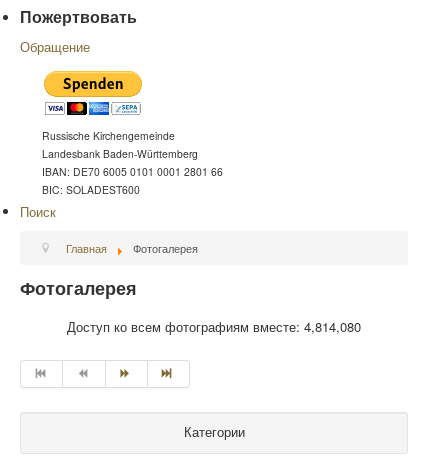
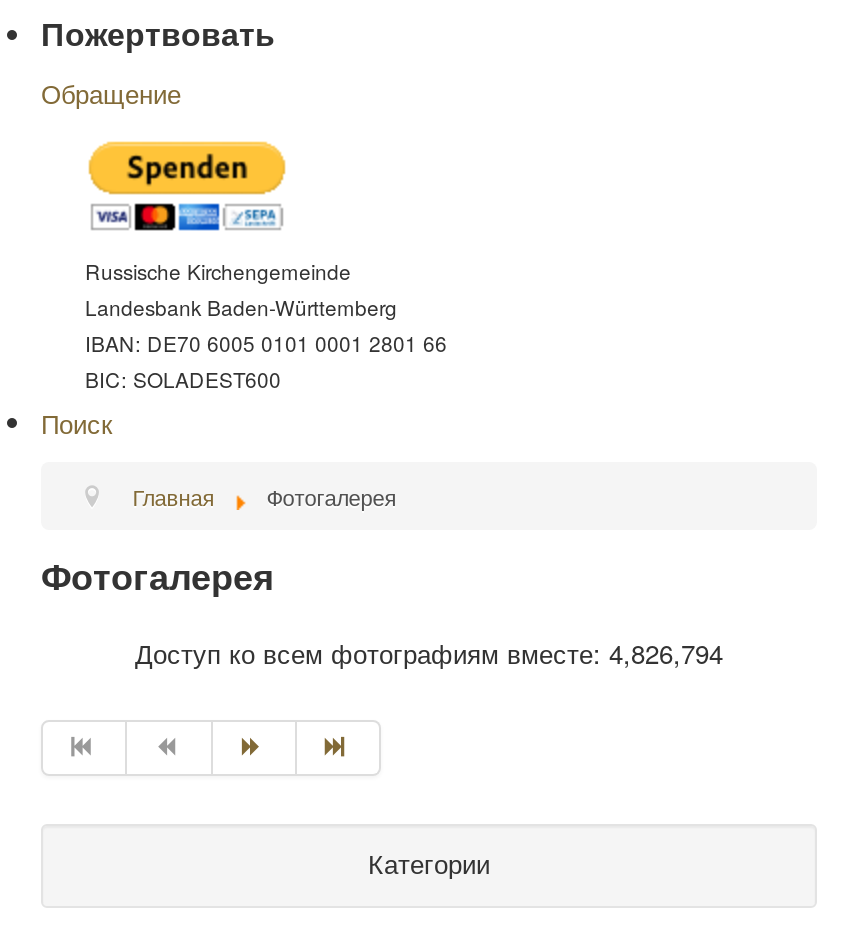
- Доступ ко всем фотографиям вместе: 4,814,080
+ Доступ ко всем фотографиям вместе: 4,826,794
